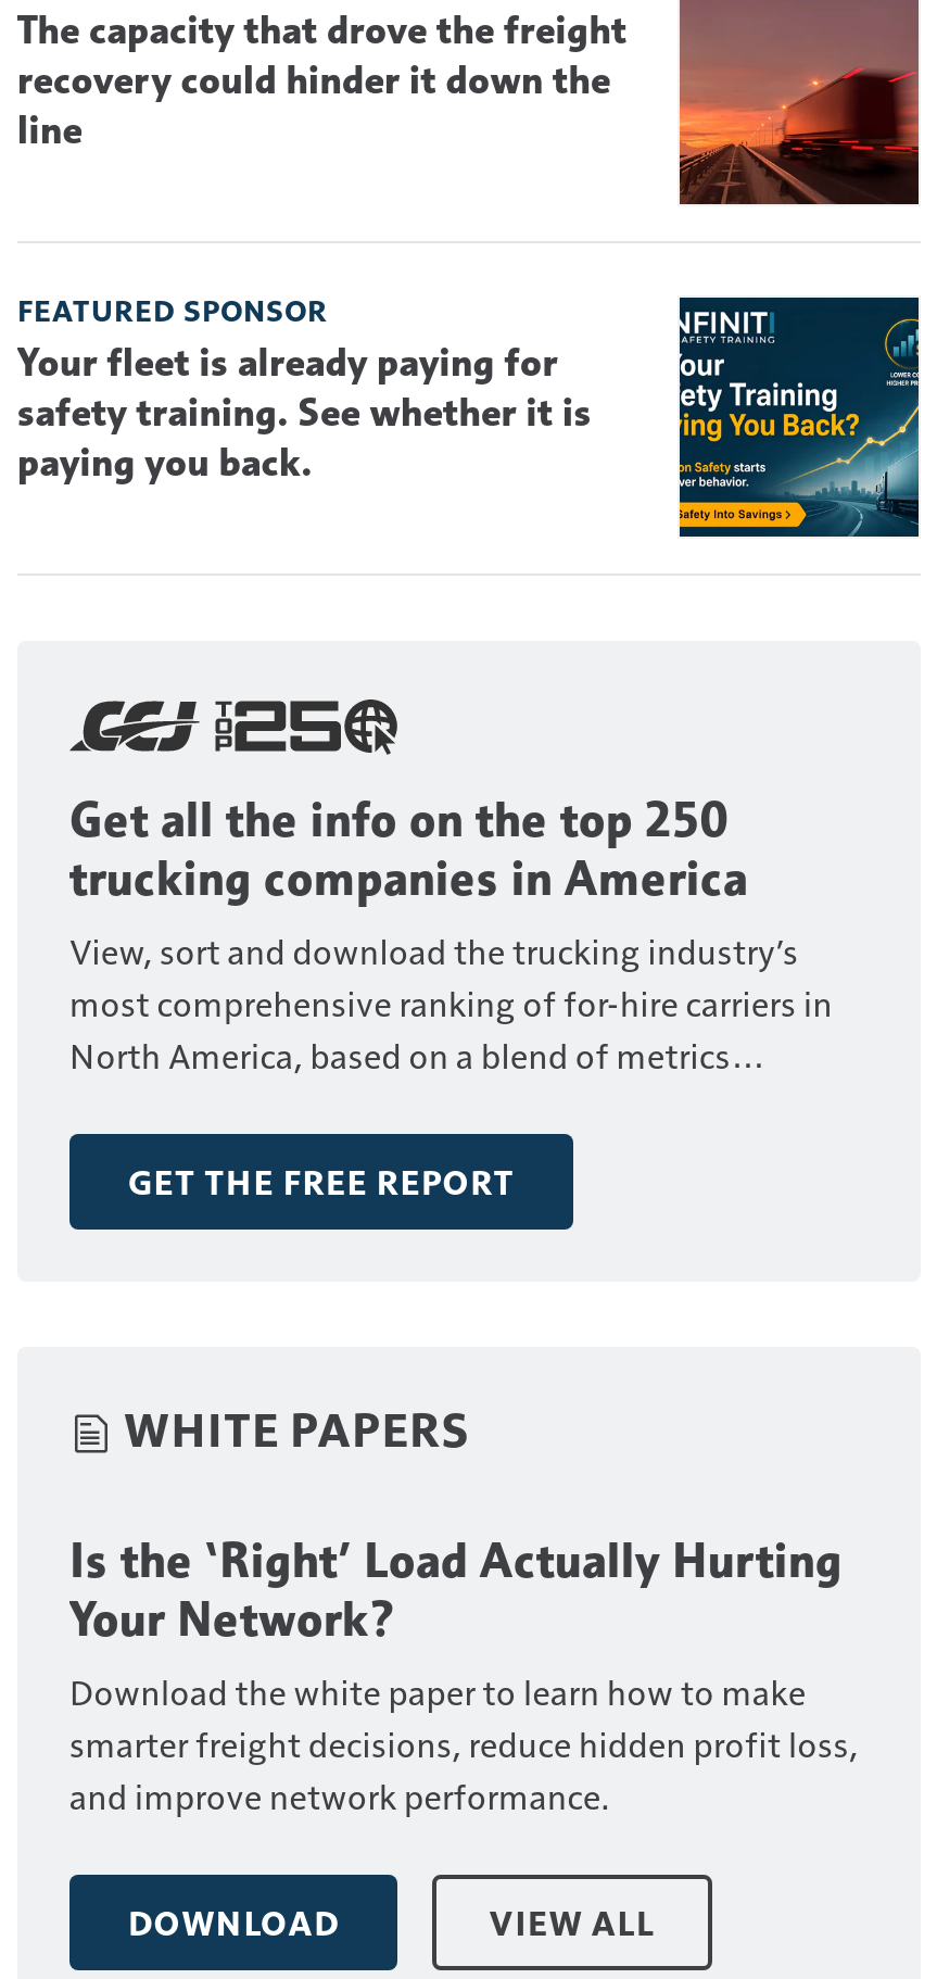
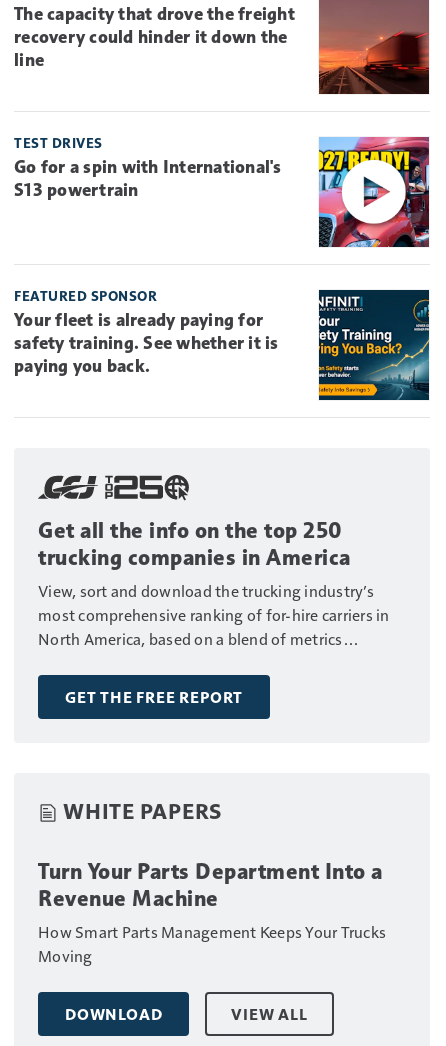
+ [image]
+ TEST DRIVES
+ Go for a spin with International's
+ S13 powertrain

moved down: [image] | FEATURED SPONSOR | Your fleet is already paying for | ... | GET THE FREE REPORT | WHITE PAPERS

- Is the ‘Right’ Load Actually Hurting
- Your Network?
- Download the white paper to learn how to make
- smarter freight decisions, reduce hidden profit loss,
- and improve network performance.
+ Turn Your Parts Department Into a
+ Revenue Machine
+ How Smart Parts Management Keeps Your Trucks
+ Moving
